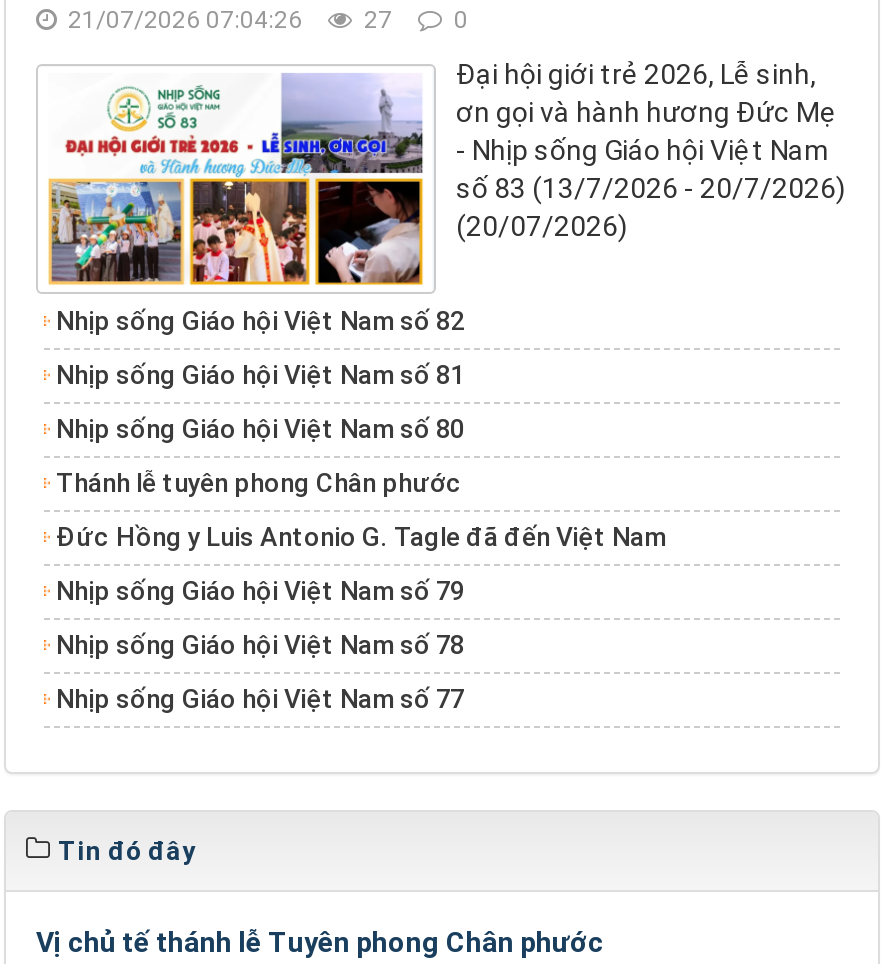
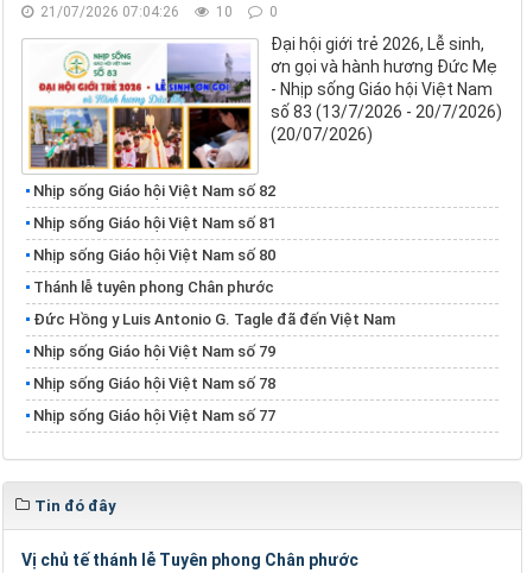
- 21/07/2026 07:04:26 27 0
+ 21/07/2026 07:04:26 10 0
